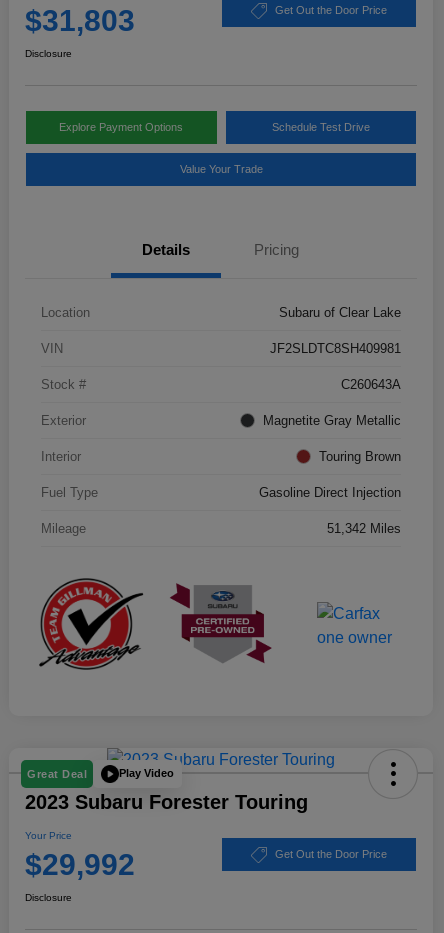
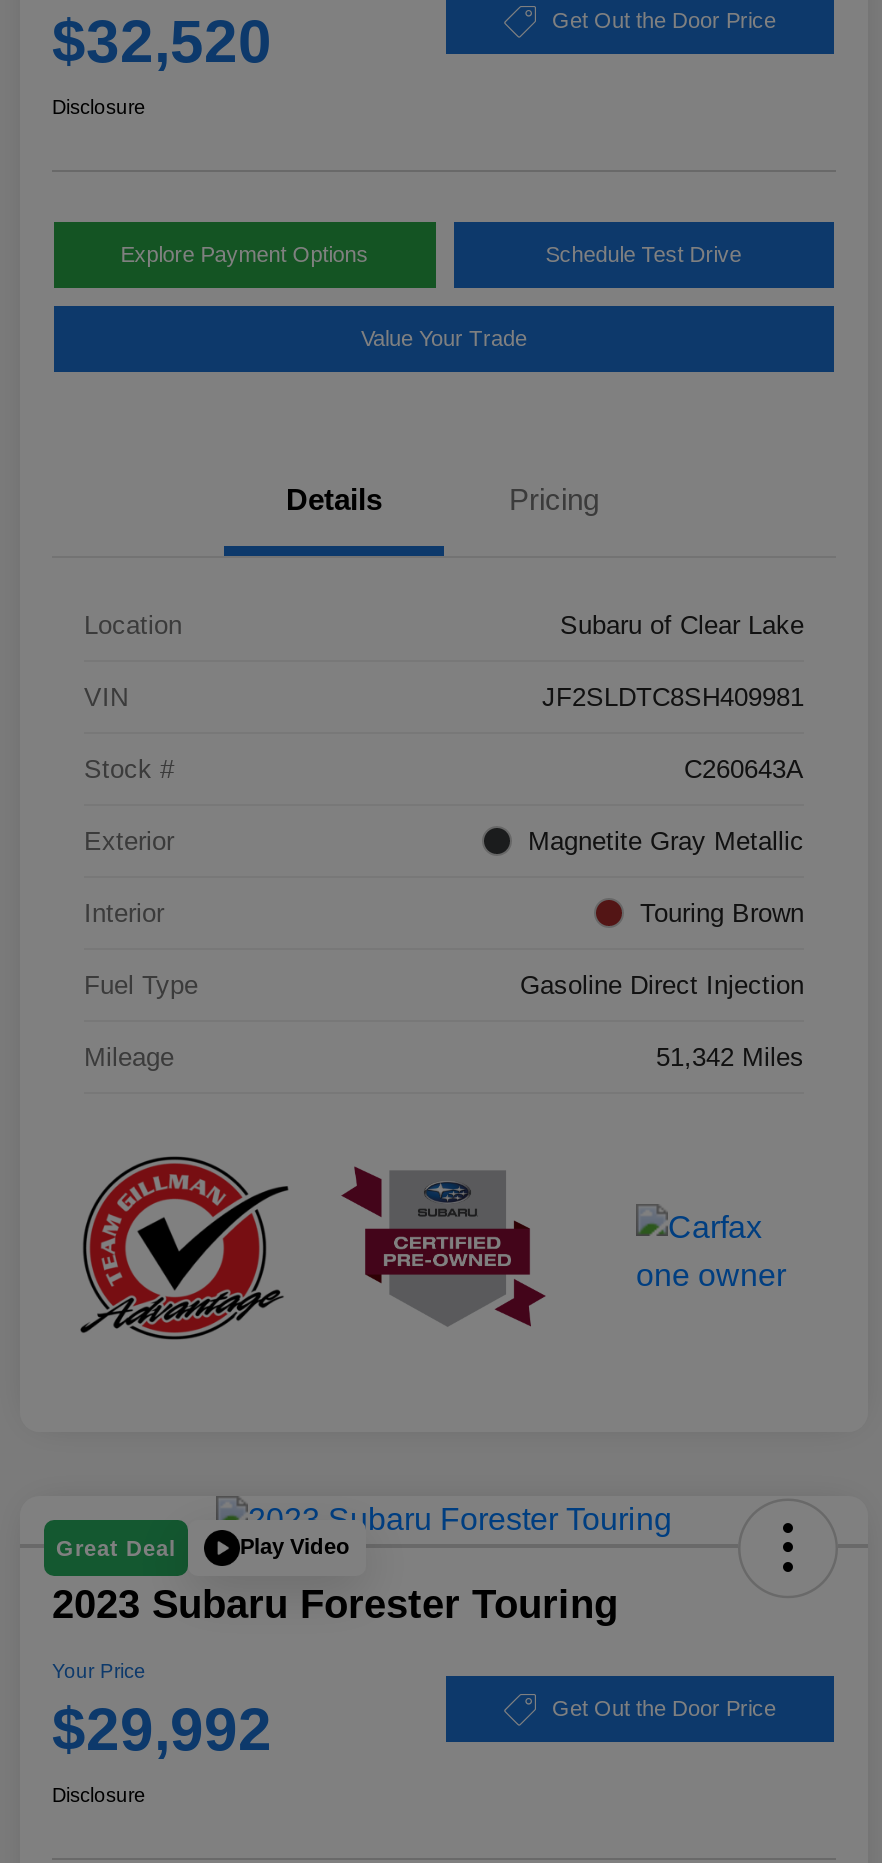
- $31,803
+ $32,520
